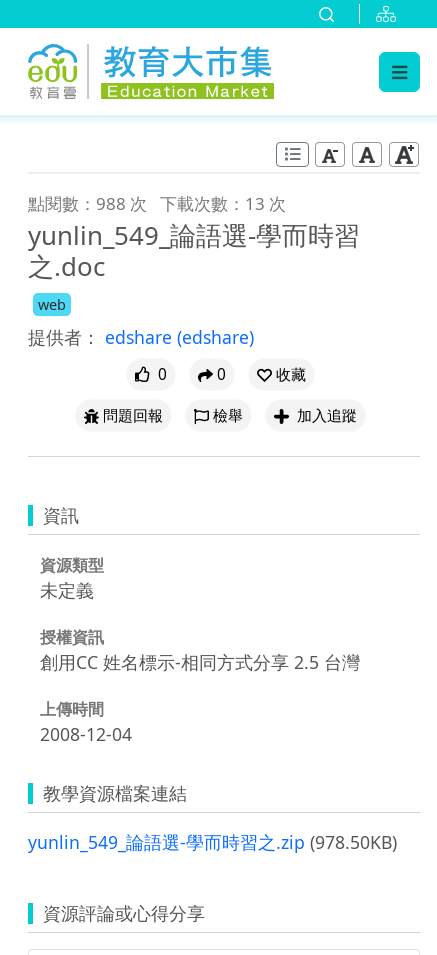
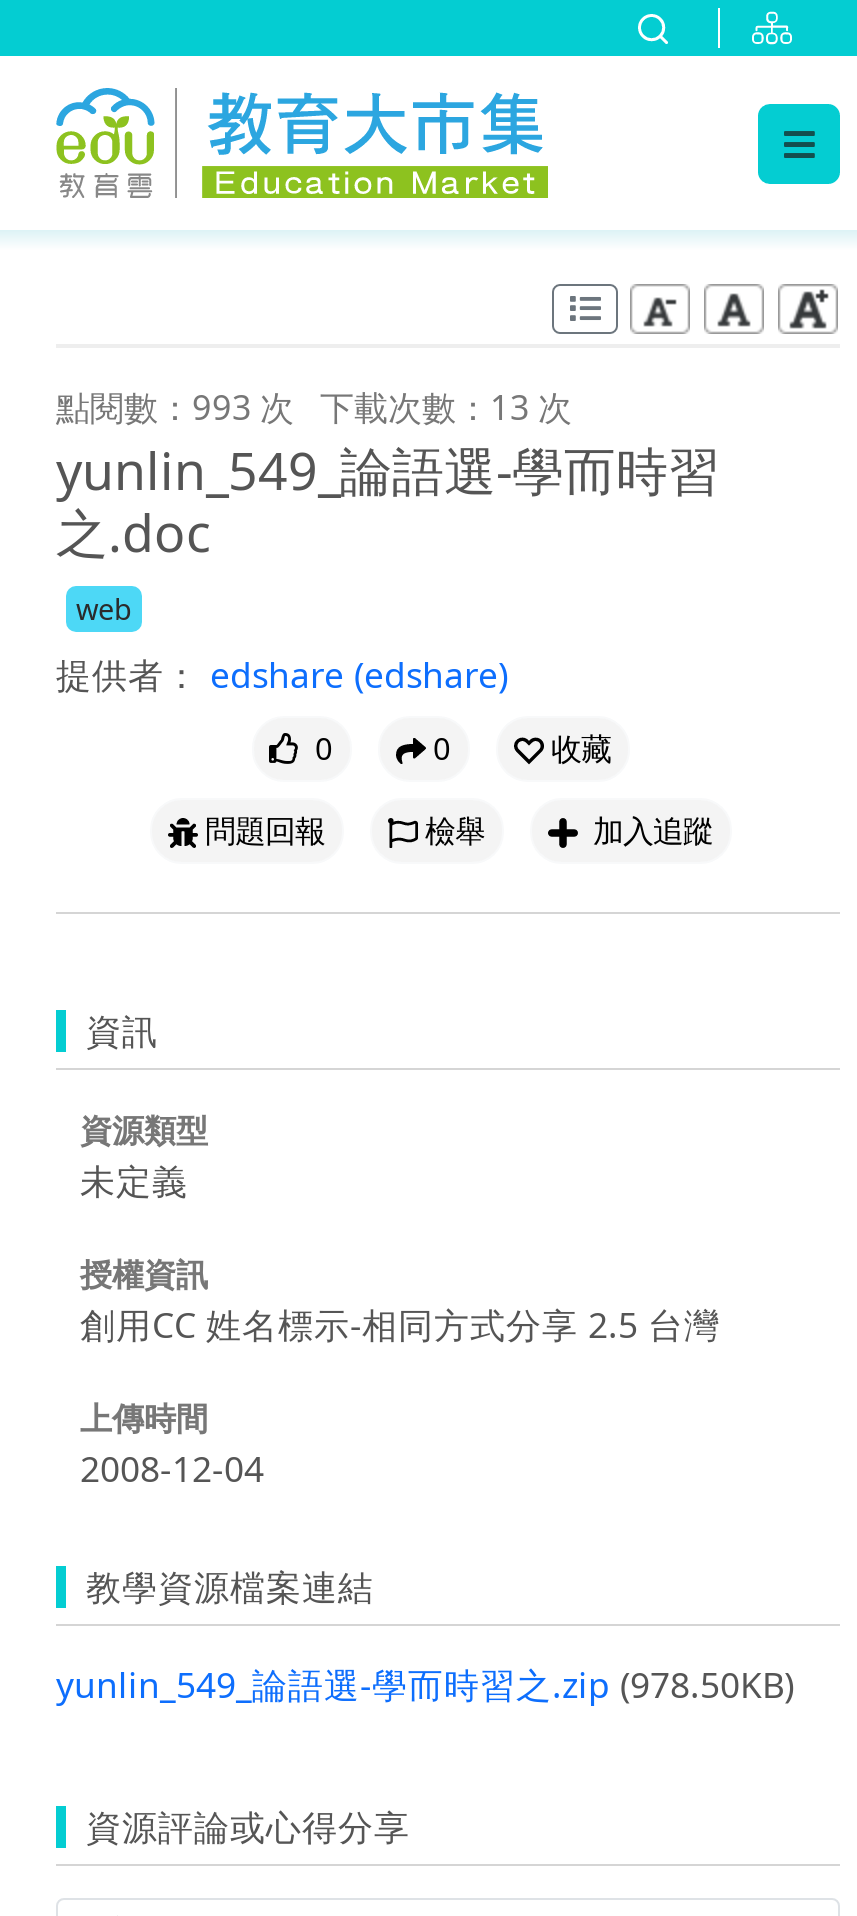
- 點閱數：988 次 下載次數：13 次
+ 點閱數：993 次 下載次數：13 次
